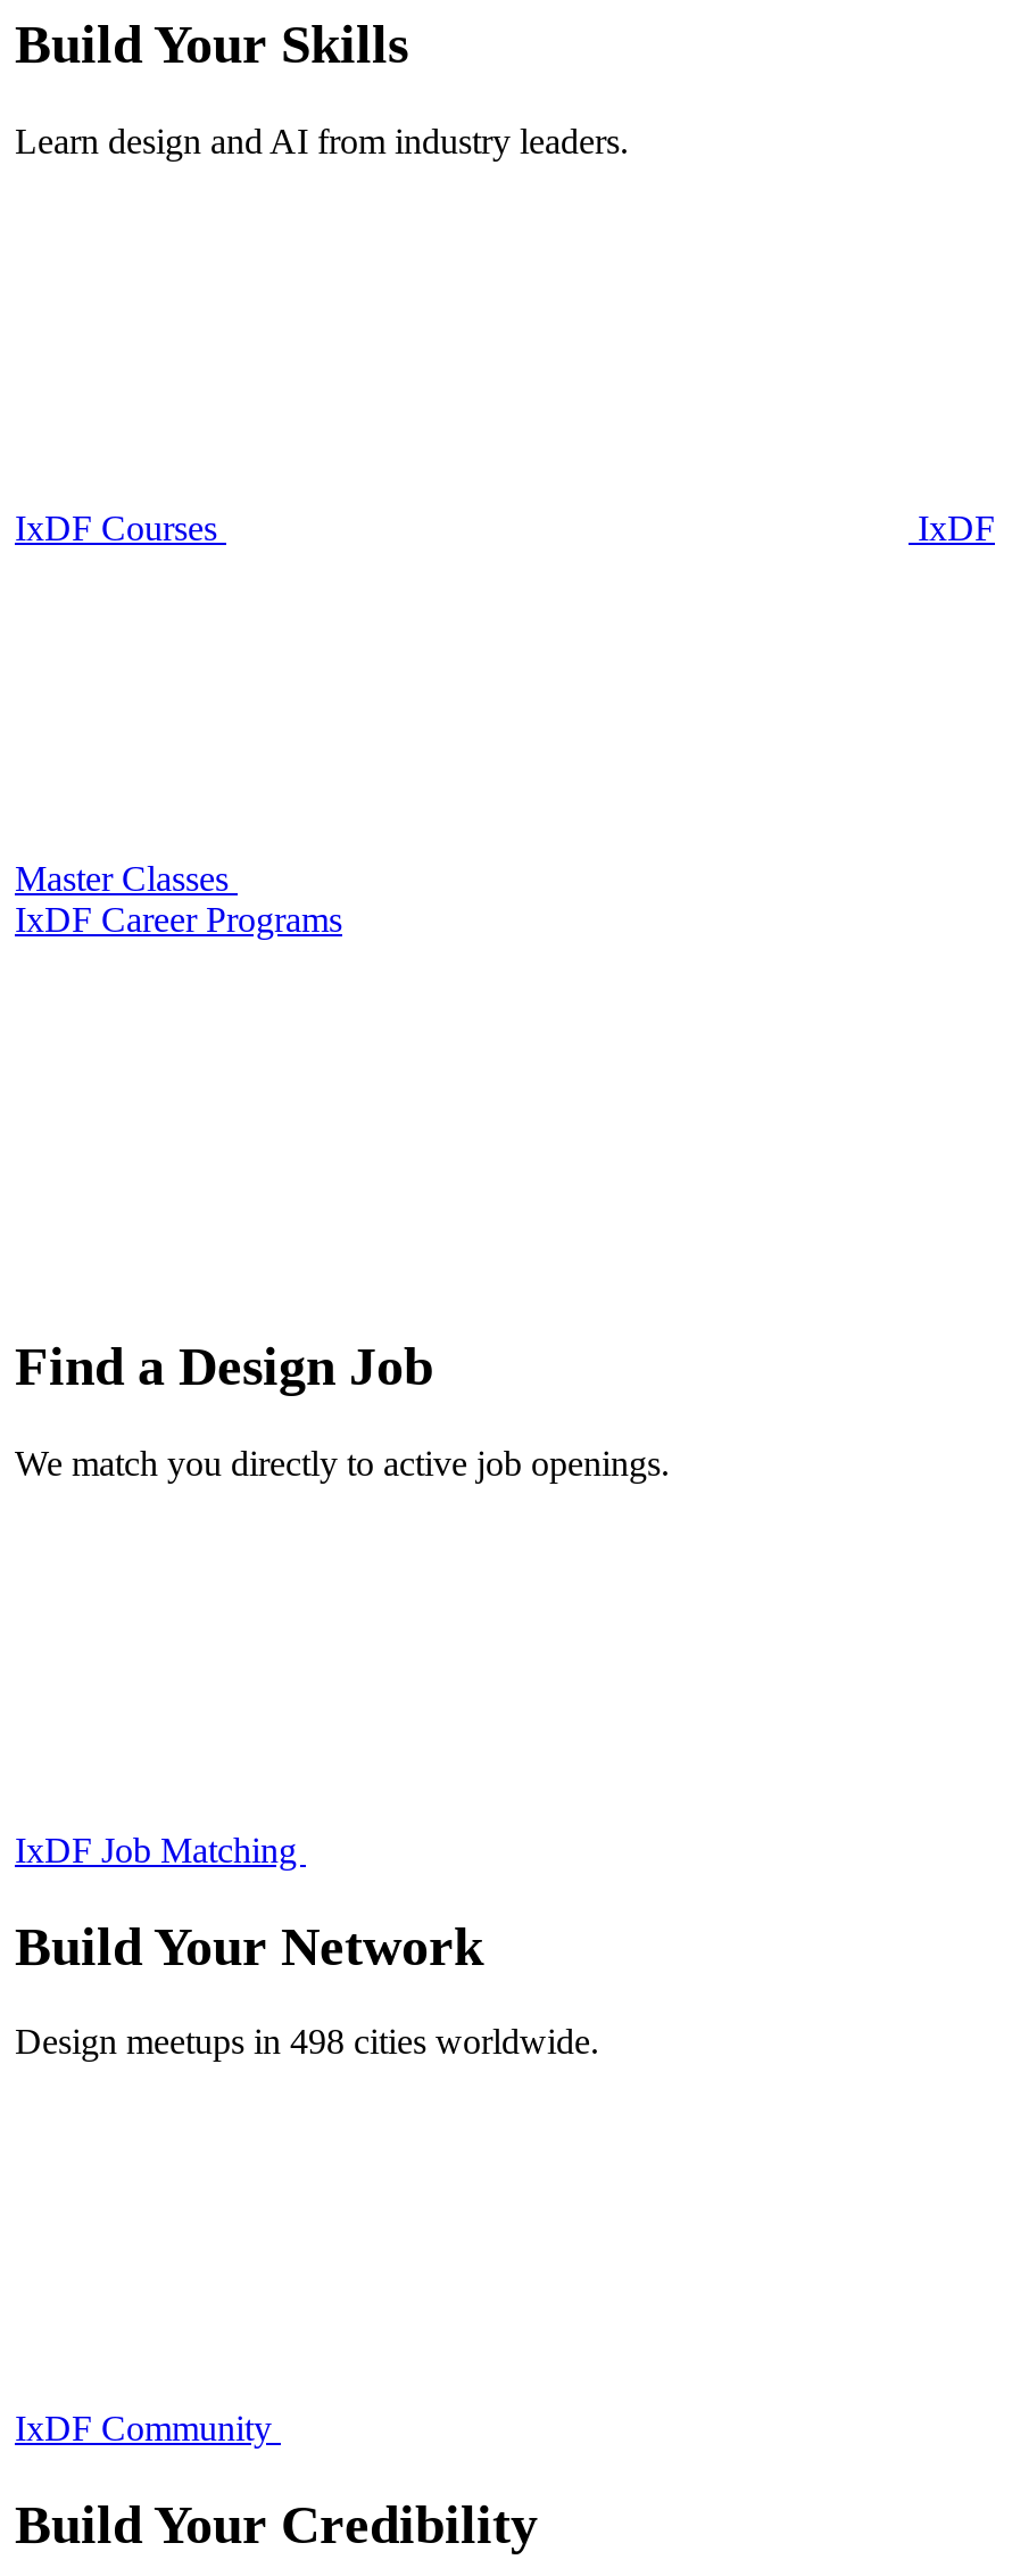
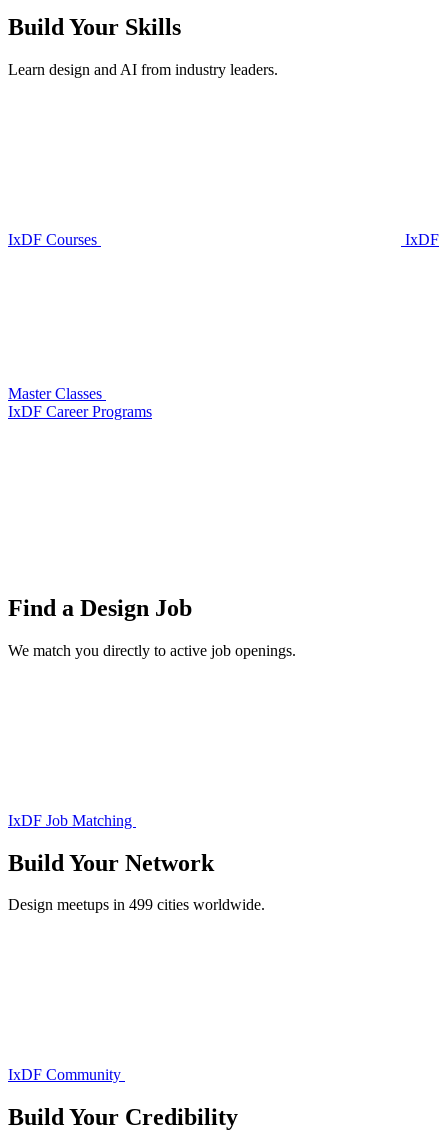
- Design meetups in 498 cities worldwide.
+ Design meetups in 499 cities worldwide.
